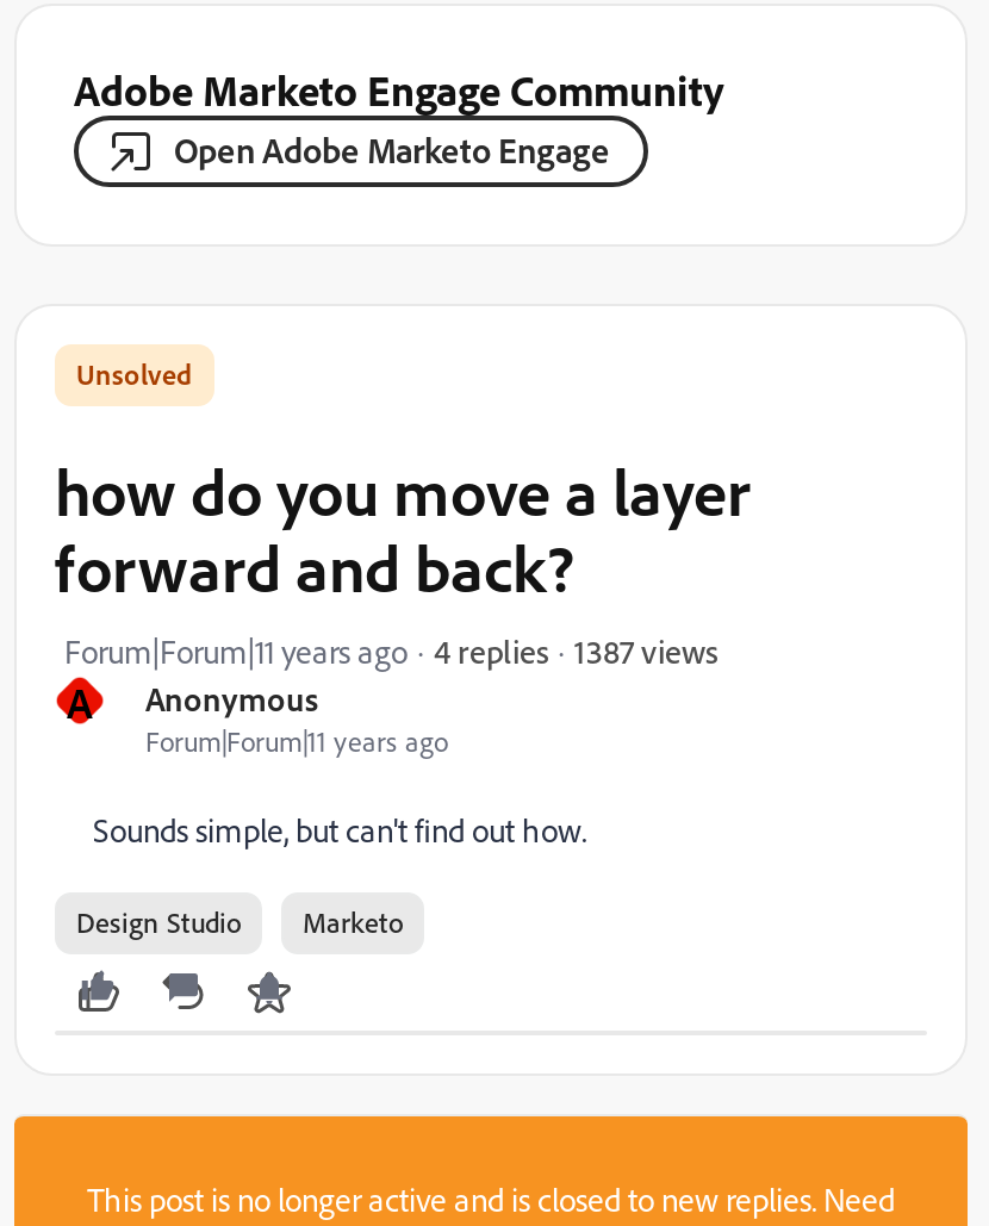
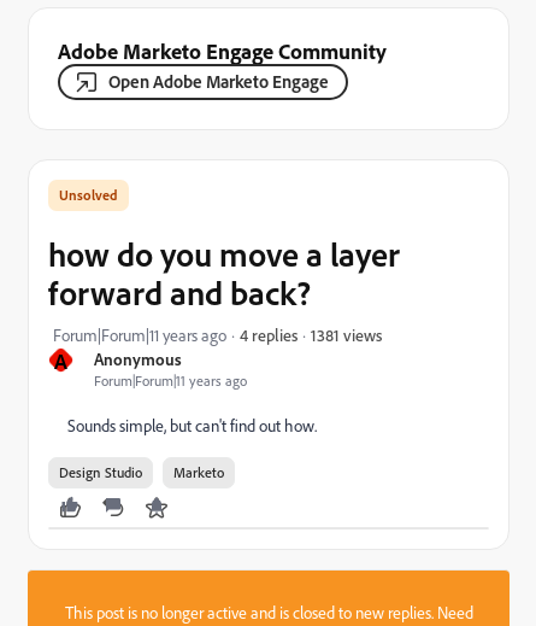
- 1387 views
+ 1381 views
